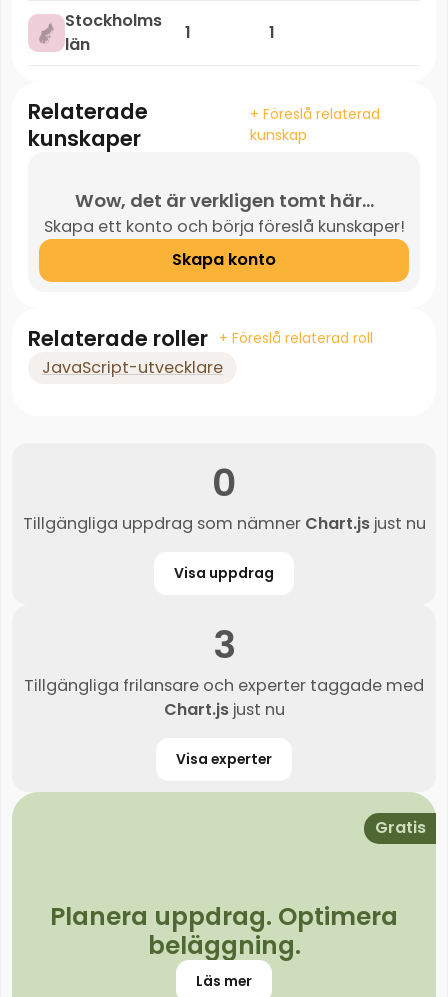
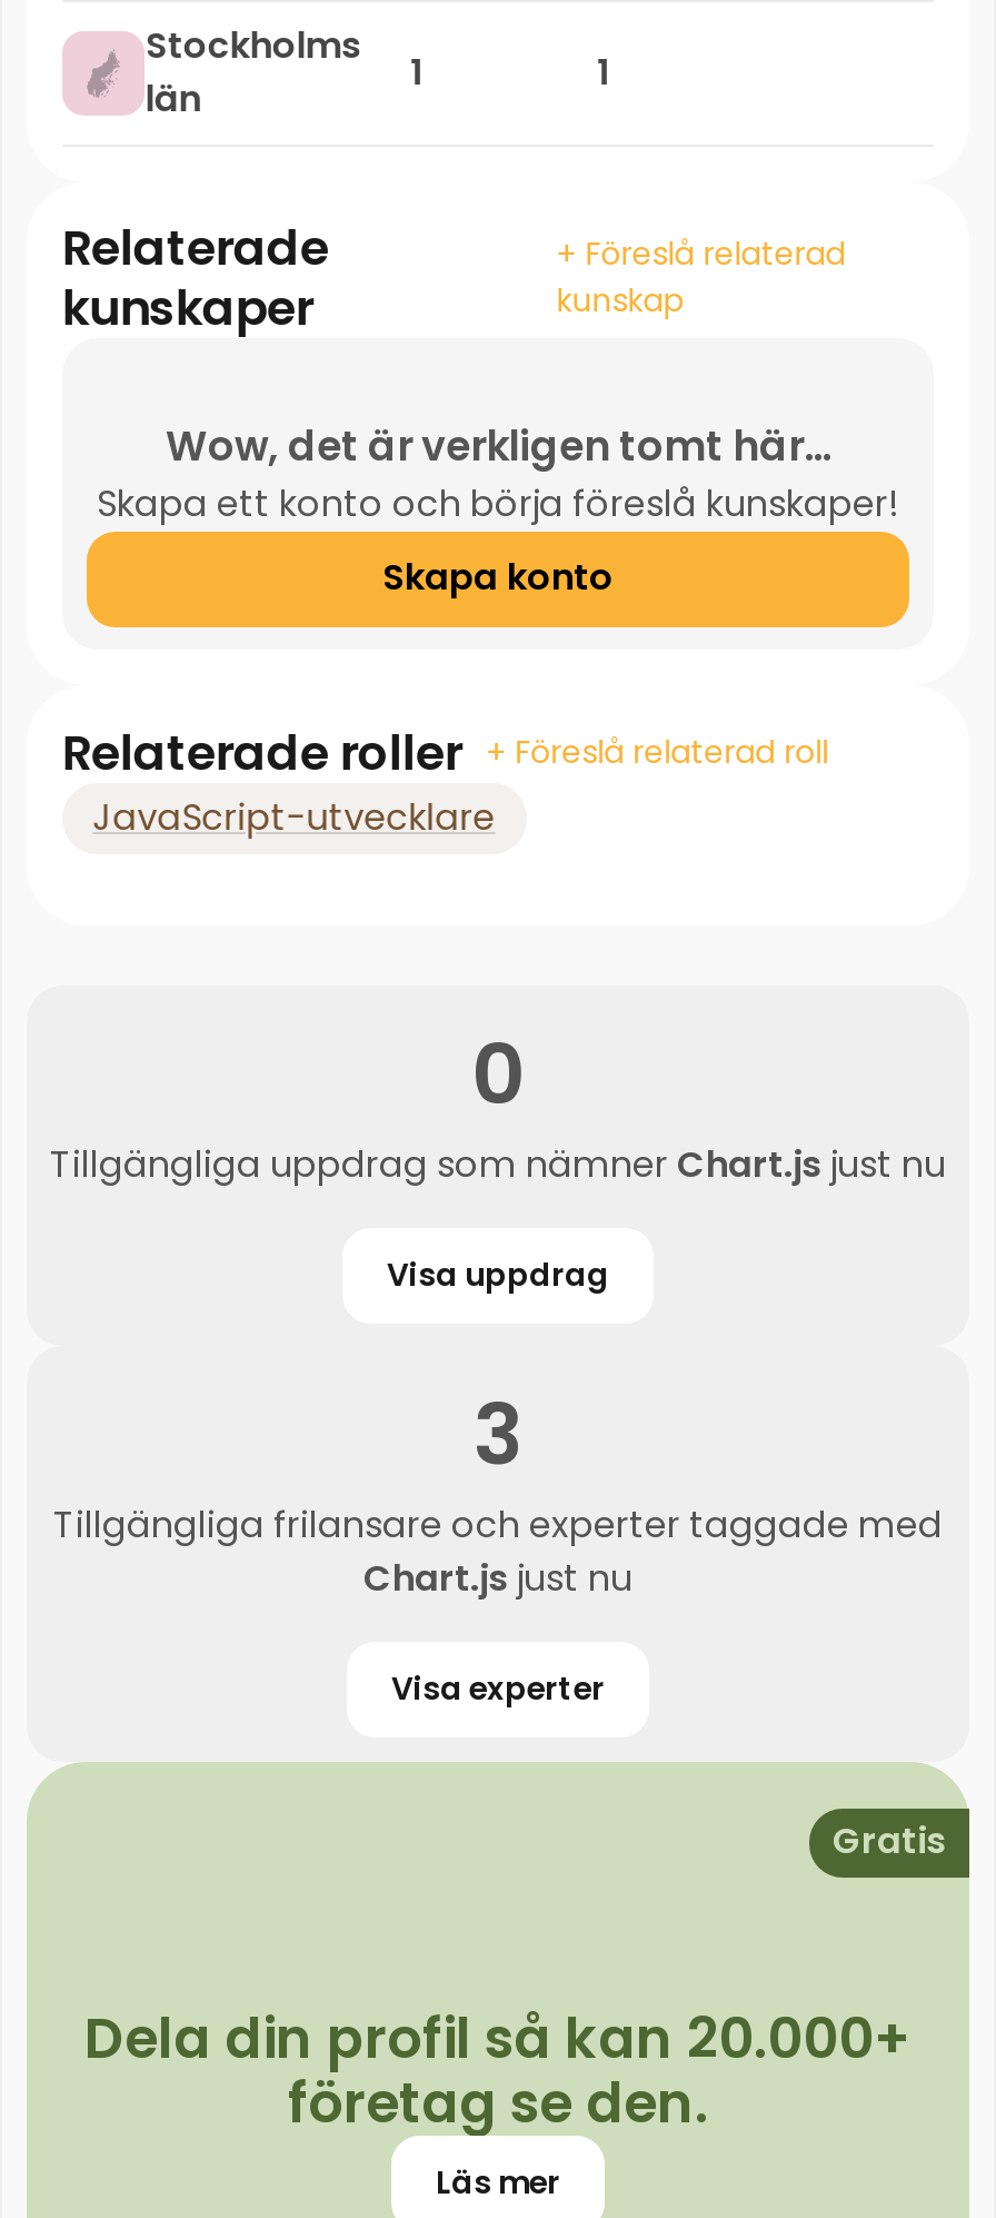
- Planera uppdrag. Optimera
- beläggning.
+ Dela din profil så kan 20.000+
+ företag se den.
